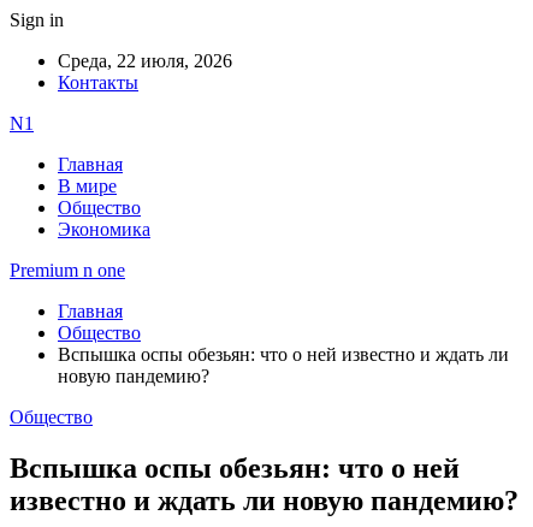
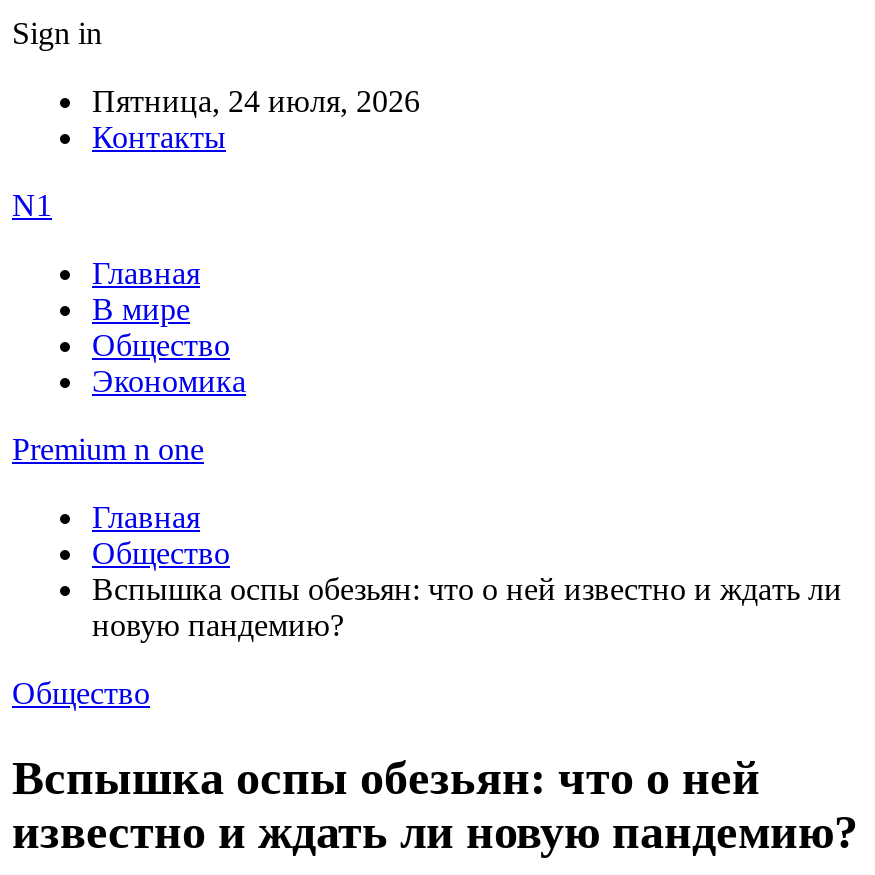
- Среда, 22 июля, 2026
+ Пятница, 24 июля, 2026
